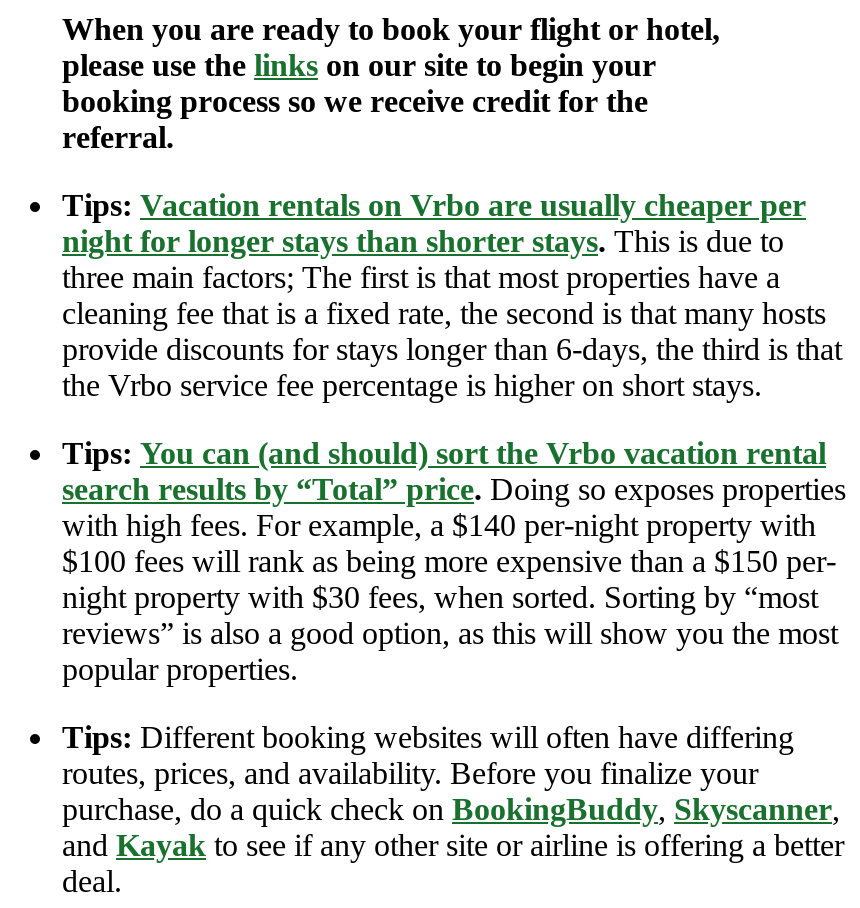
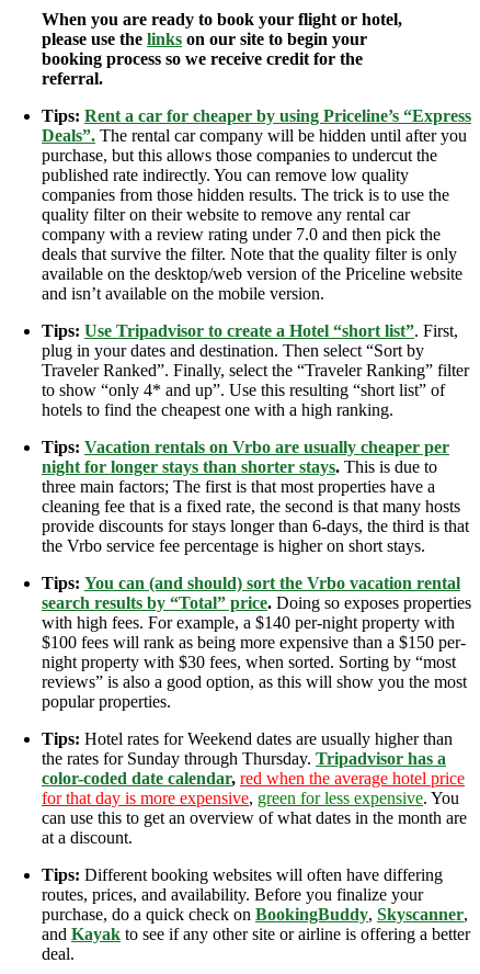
+ Tips: Rent a car for cheaper by using Priceline’s “Express
+ Deals”. The rental car company will be hidden until after you
+ purchase, but this allows those companies to undercut the
+ published rate indirectly. You can remove low quality
+ companies from those hidden results. The trick is to use the
+ quality filter on their website to remove any rental car
+ company with a review rating under 7.0 and then pick the
+ deals that survive the filter. Note that the quality filter is only
+ available on the desktop/web version of the Priceline website
+ and isn’t available on the mobile version.
+ Tips: Use Tripadvisor to create a Hotel “short list”. First,
+ plug in your dates and destination. Then select “Sort by
+ Traveler Ranked”. Finally, select the “Traveler Ranking” filter
+ to show “only 4* and up”. Use this resulting “short list” of
+ hotels to find the cheapest one with a high ranking.

+ Tips: Hotel rates for Weekend dates are usually higher than
+ the rates for Sunday through Thursday. Tripadvisor has a
+ color-coded date calendar, red when the average hotel price
+ for that day is more expensive, green for less expensive. You
+ can use this to get an overview of what dates in the month are
+ at a discount.
